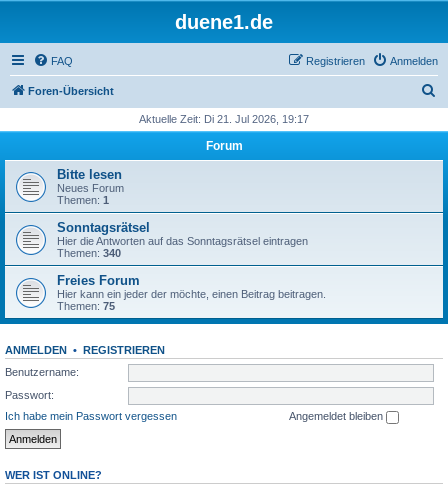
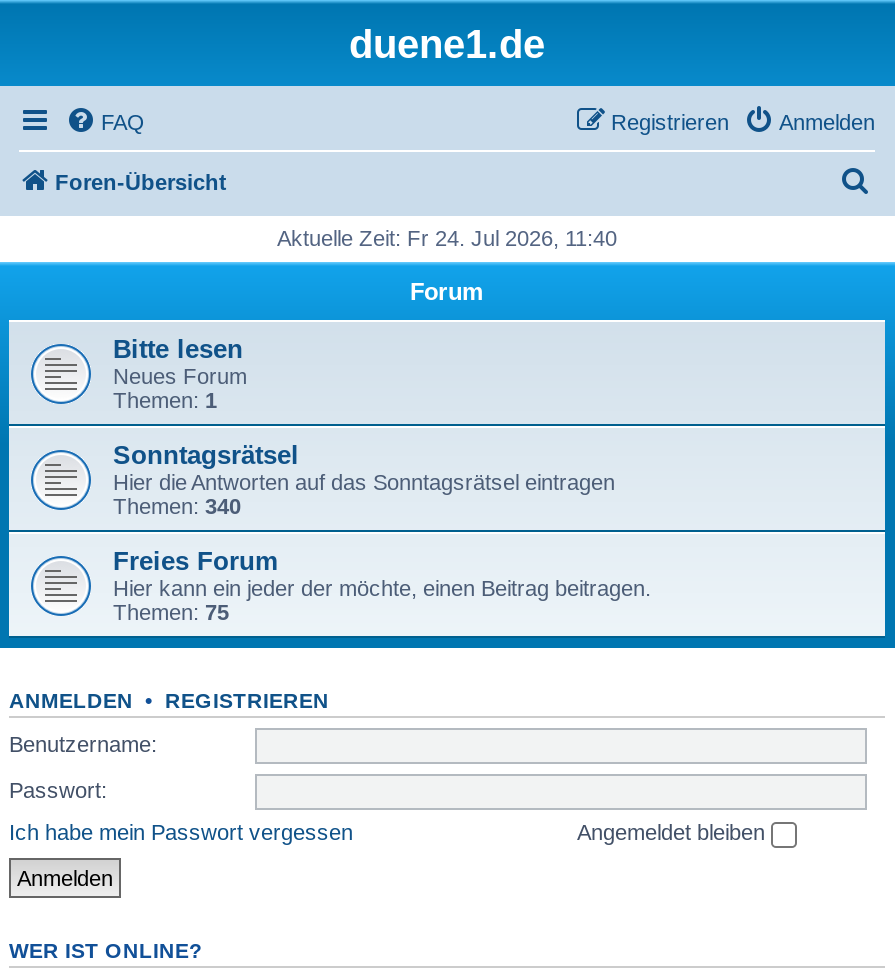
- Aktuelle Zeit: Di 21. Jul 2026, 19:17
+ Aktuelle Zeit: Fr 24. Jul 2026, 11:40
